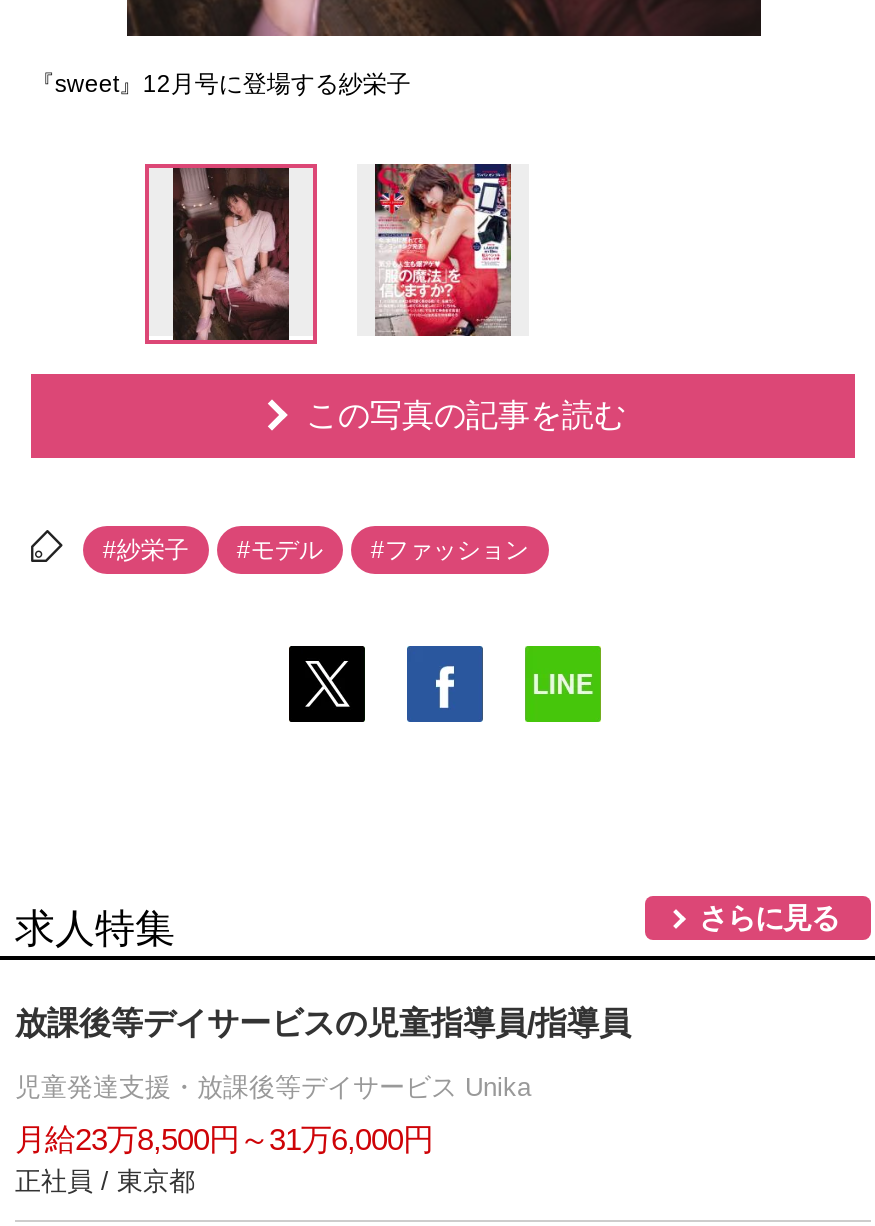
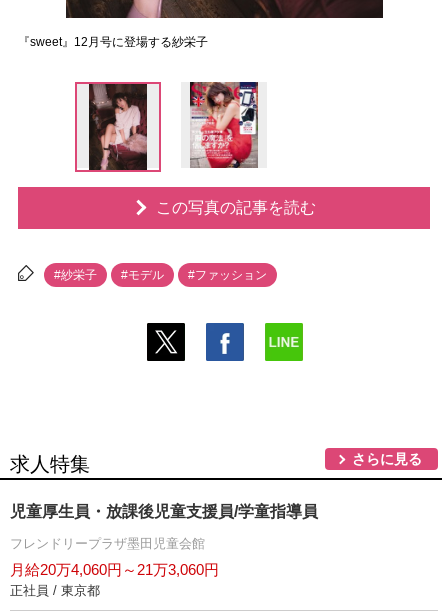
- 放課後等デイサービスの児童指導員/指導員
+ 児童厚生員・放課後児童支援員/学童指導員

- 児童発達支援・放課後等デイサービス Unika
+ フレンドリープラザ墨田児童会館

- 月給23万8,500円～31万6,000円
+ 月給20万4,060円～21万3,060円
